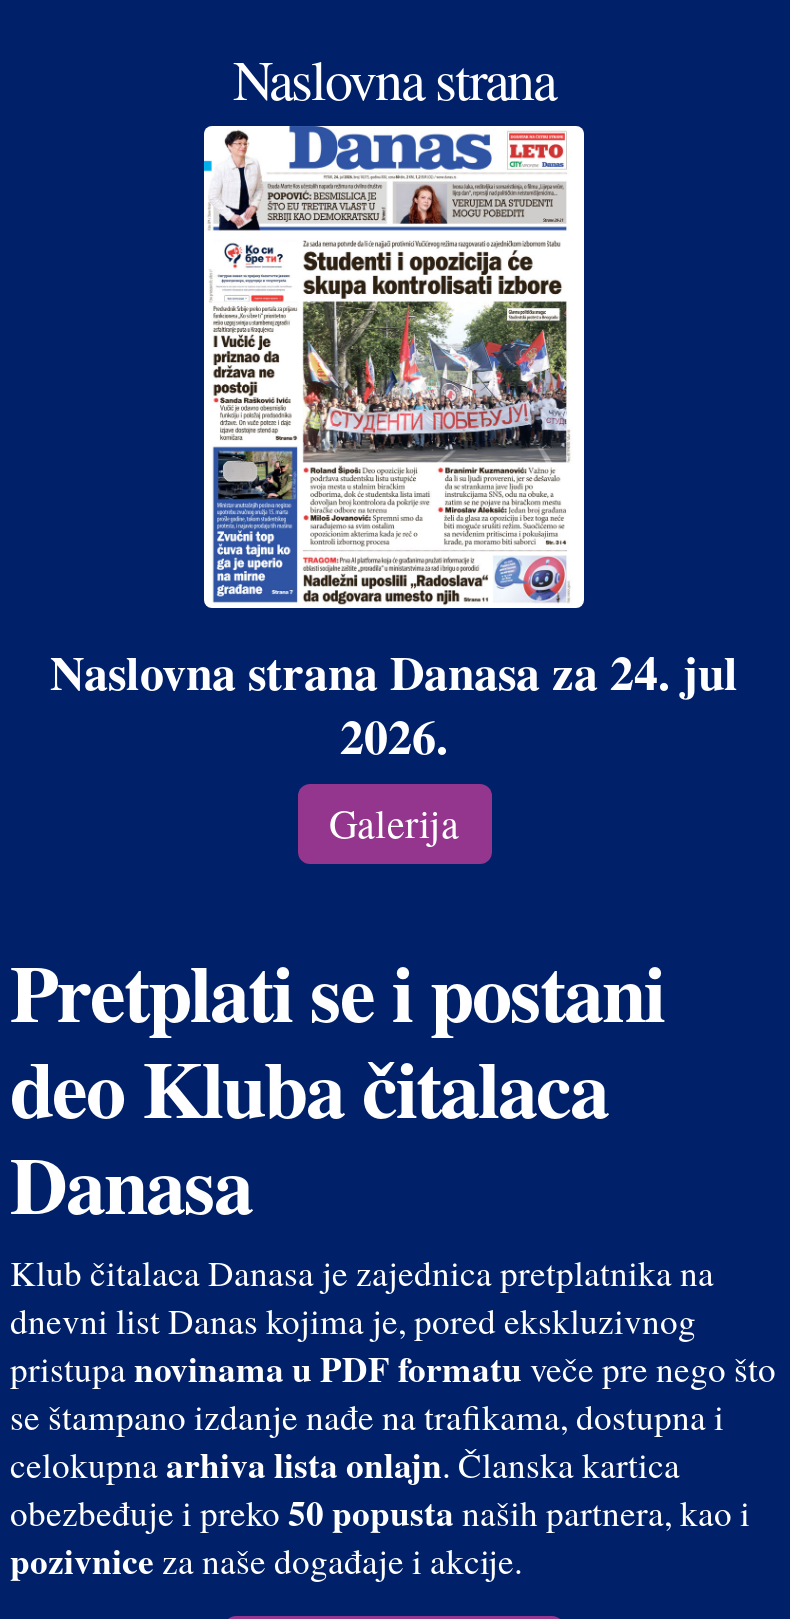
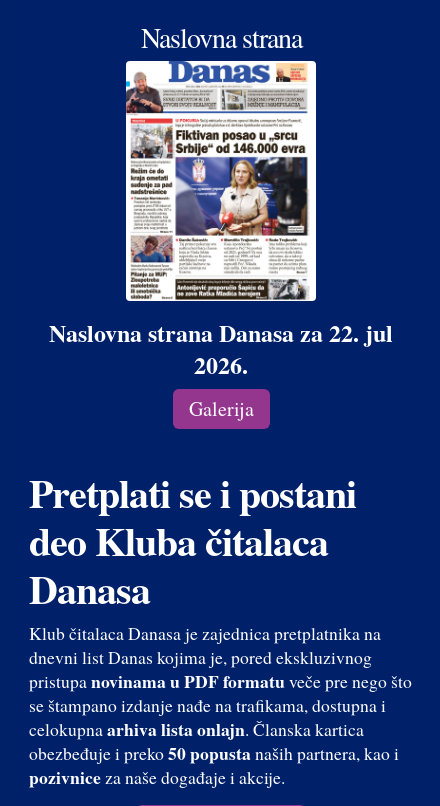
- [image]
- Naslovna strana Danasa za 24. jul
+ [image]
+ Naslovna strana Danasa za 22. jul
